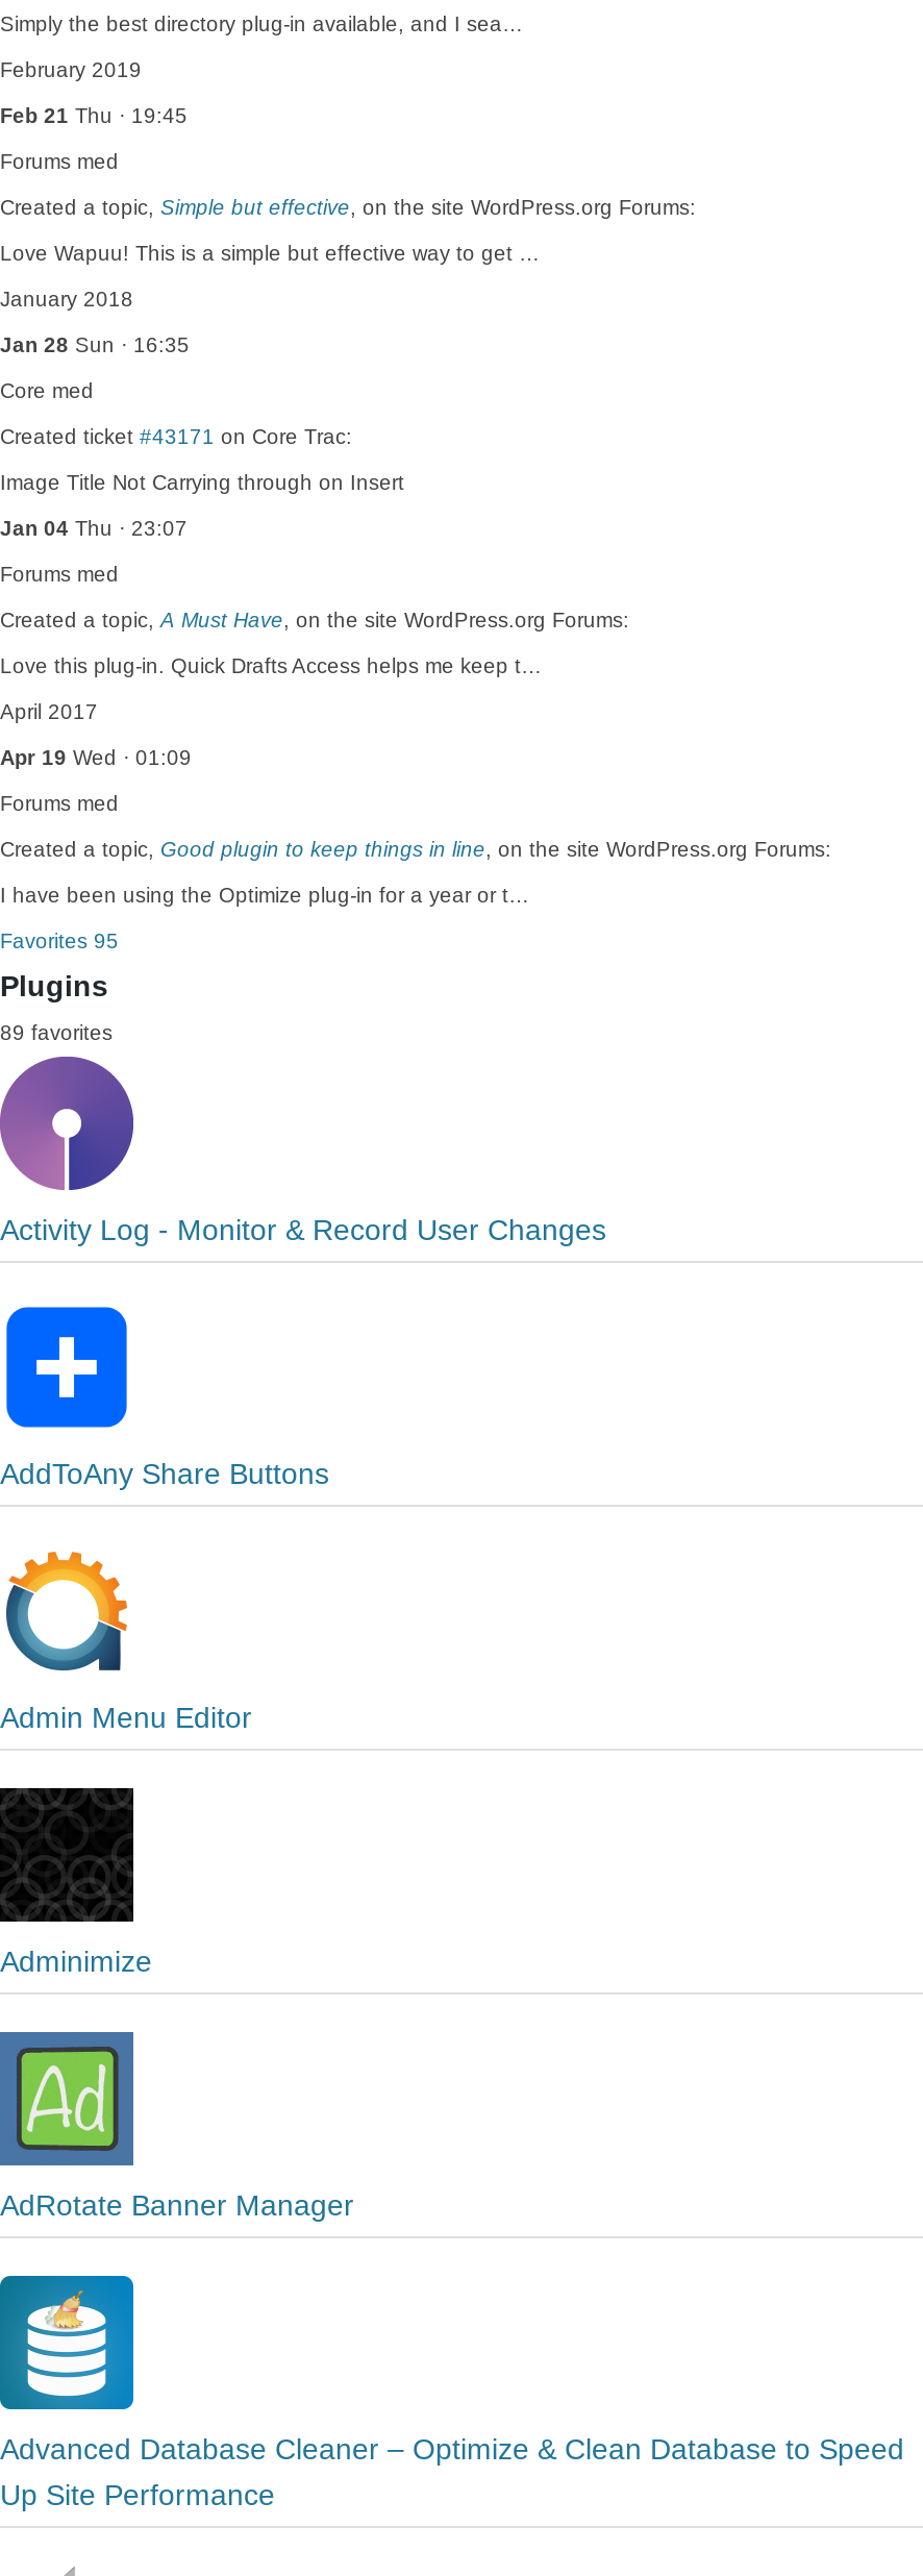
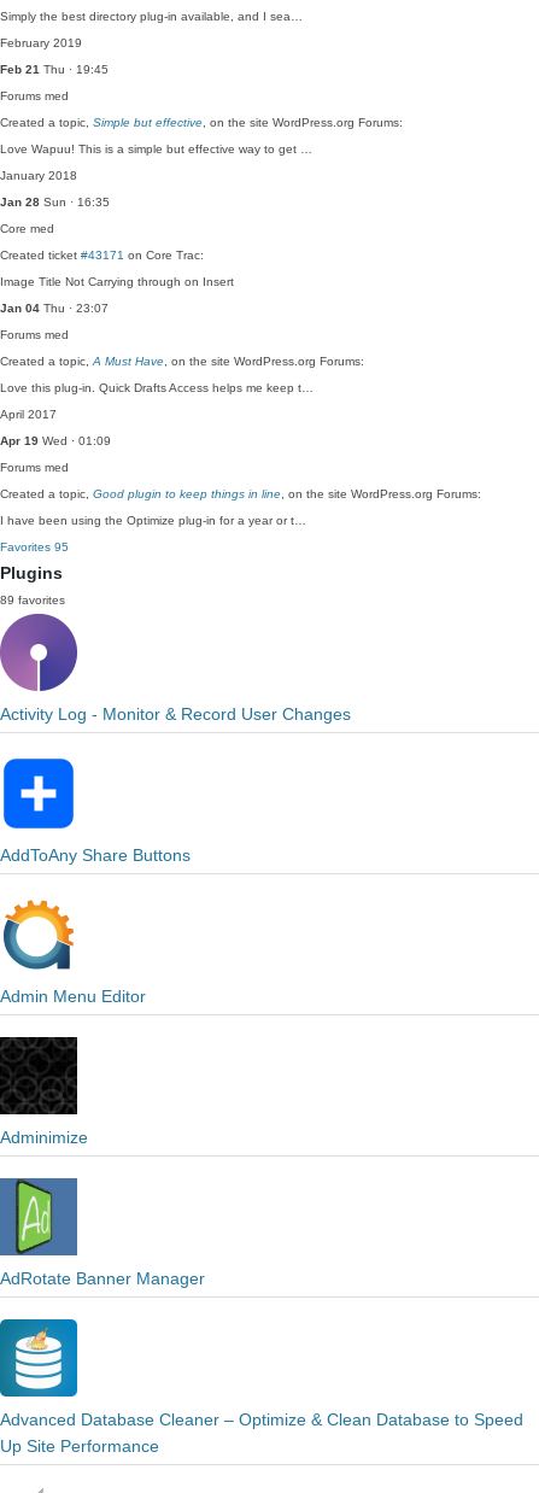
- [image]
+ [image]
